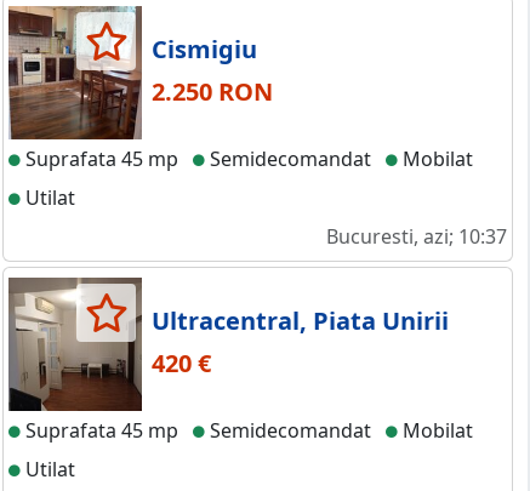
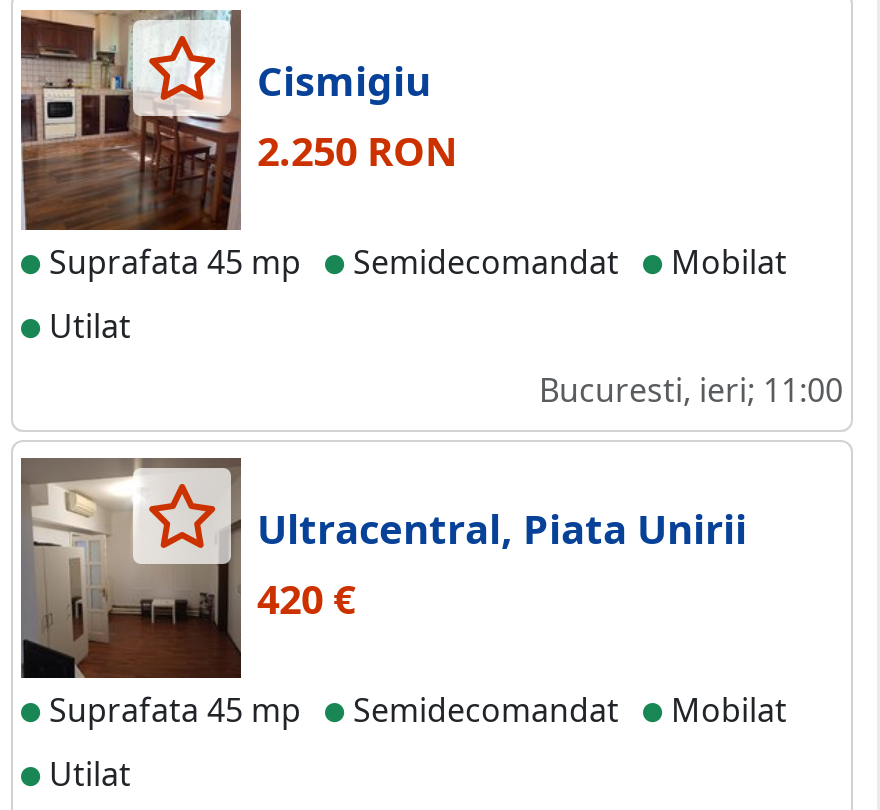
- Bucuresti, azi; 10:37
+ Bucuresti, ieri; 11:00
